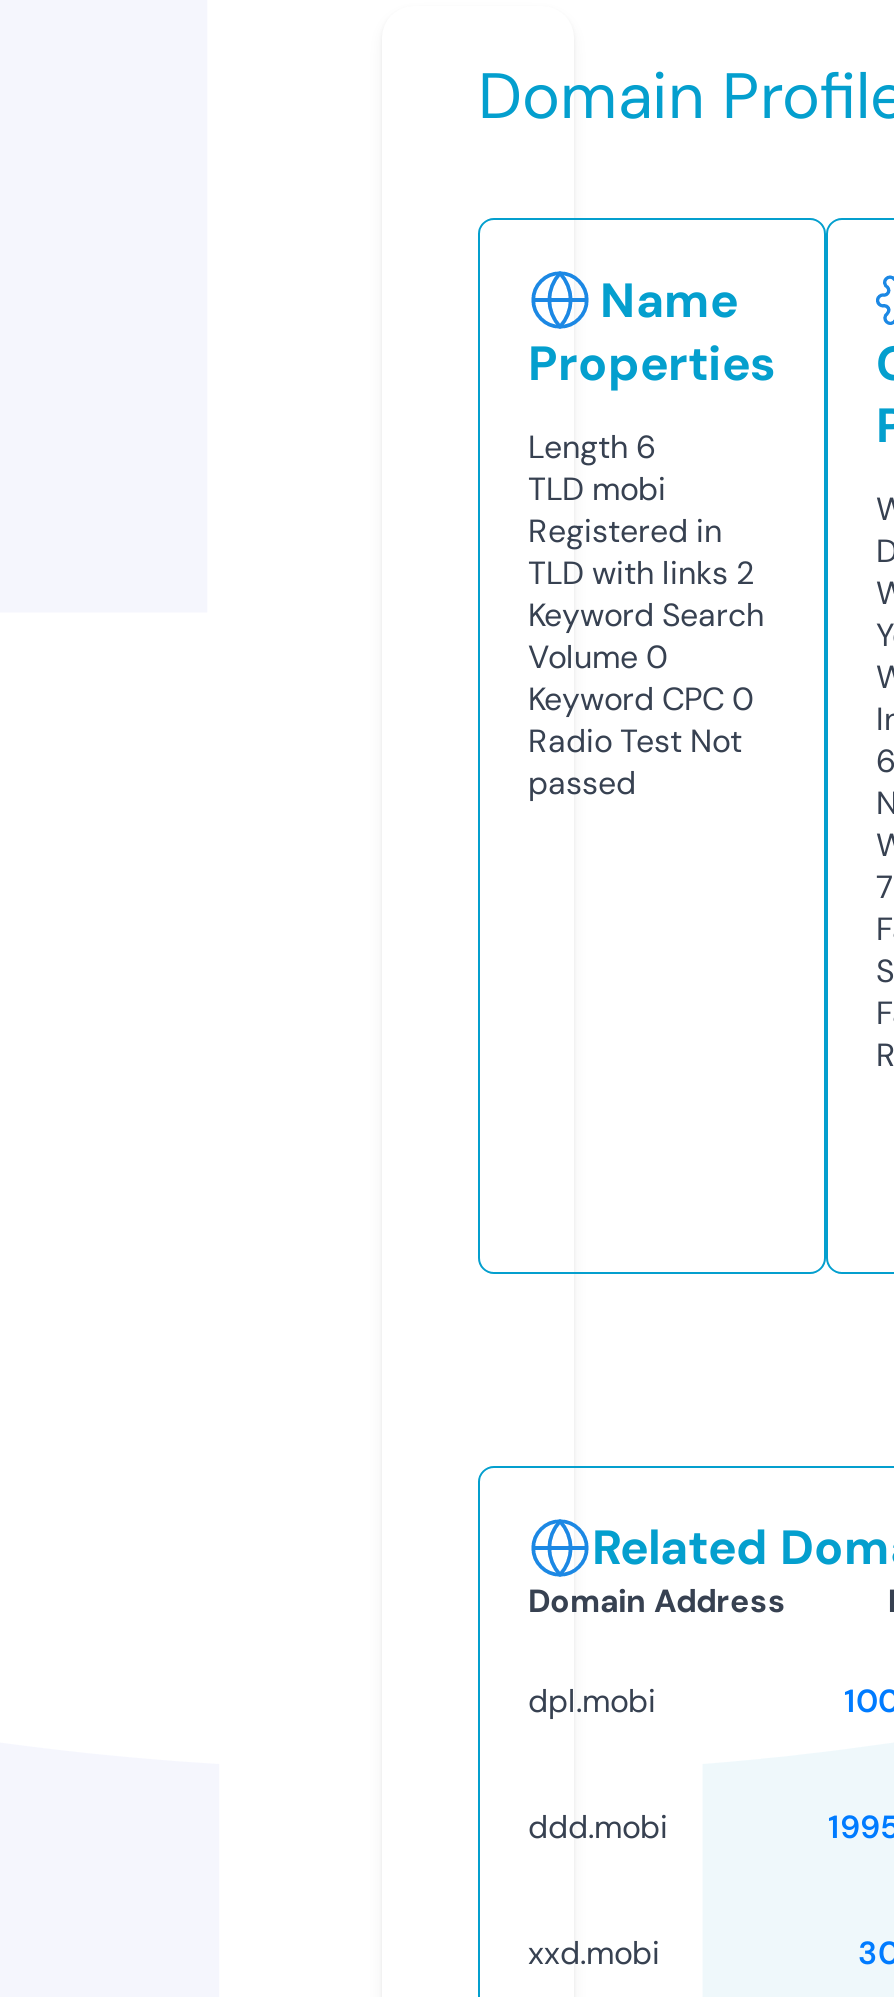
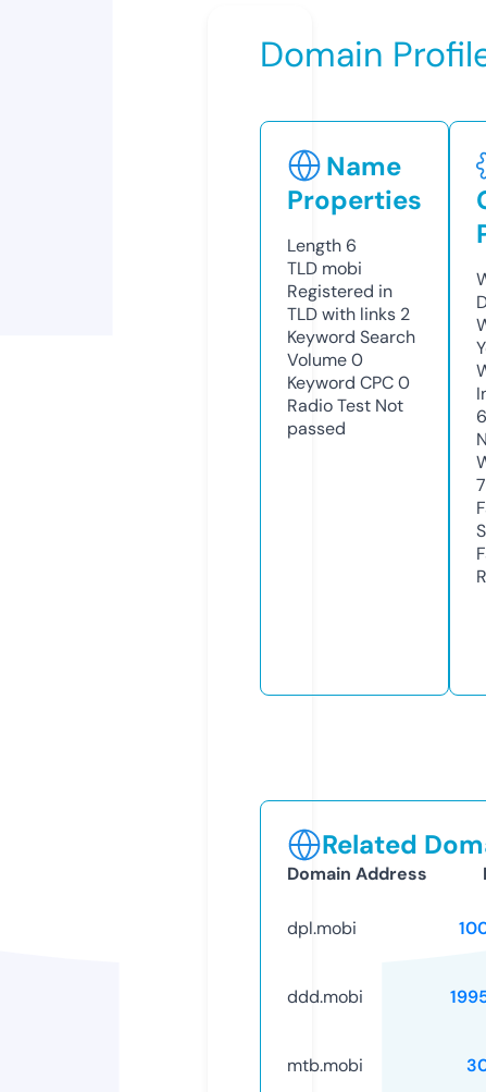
- xxd.mobi
+ mtb.mobi
